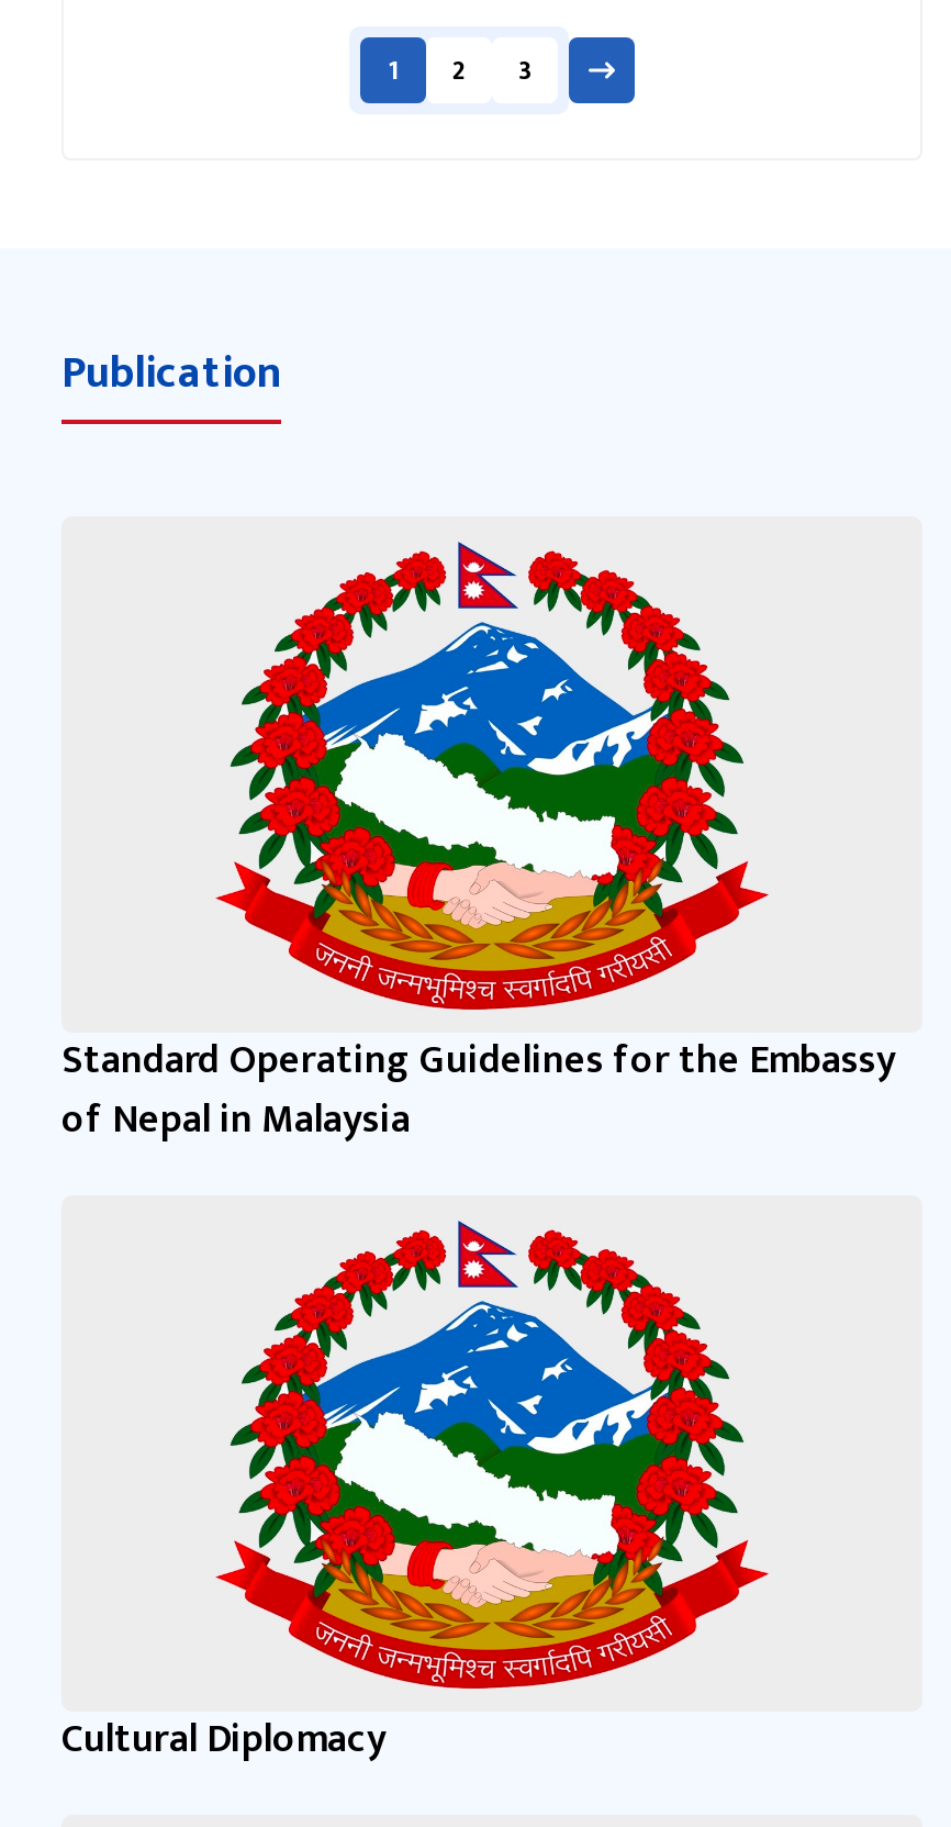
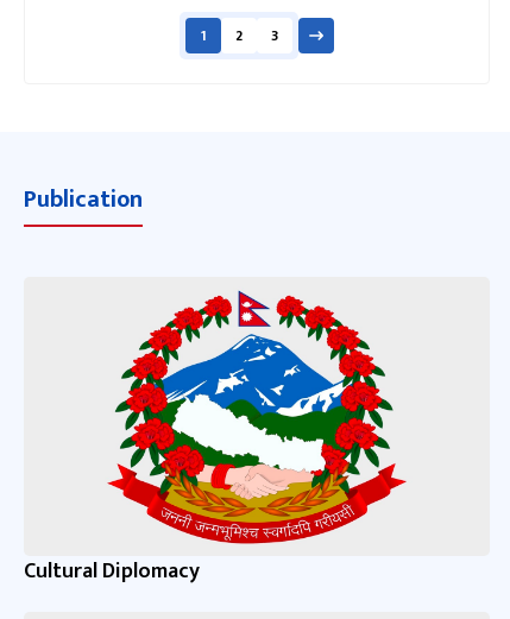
- Standard Operating Guidelines for the Embassy
- of Nepal in Malaysia
